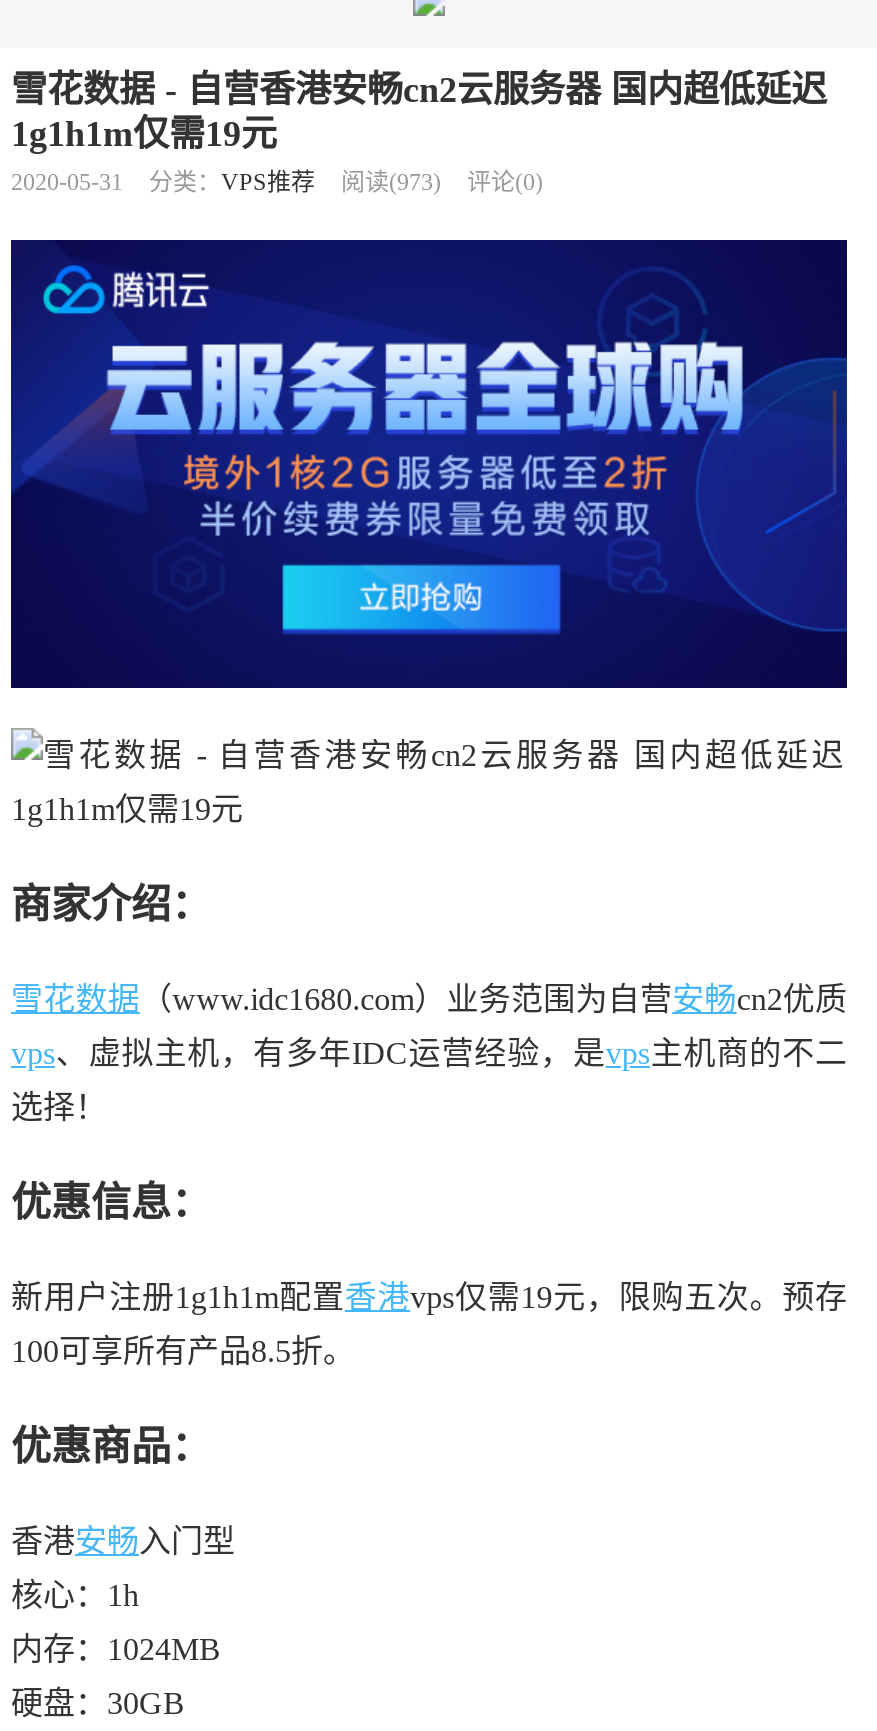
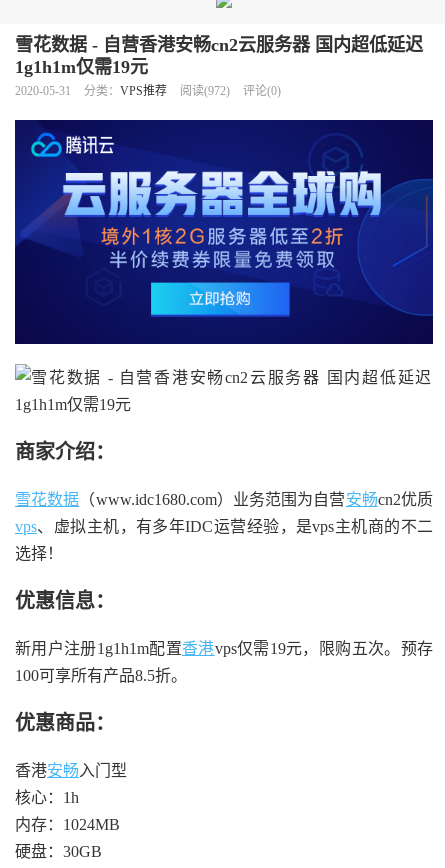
- 2020-05-31 分类：VPS推荐 阅读(973) 评论(0)
+ 2020-05-31 分类：VPS推荐 阅读(972) 评论(0)
